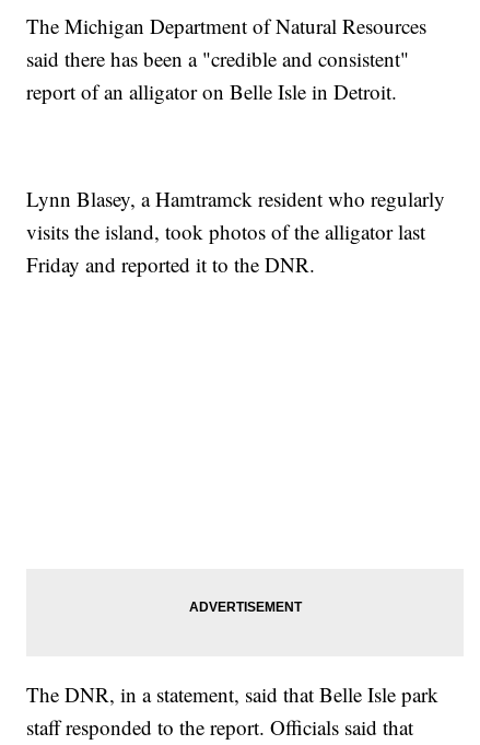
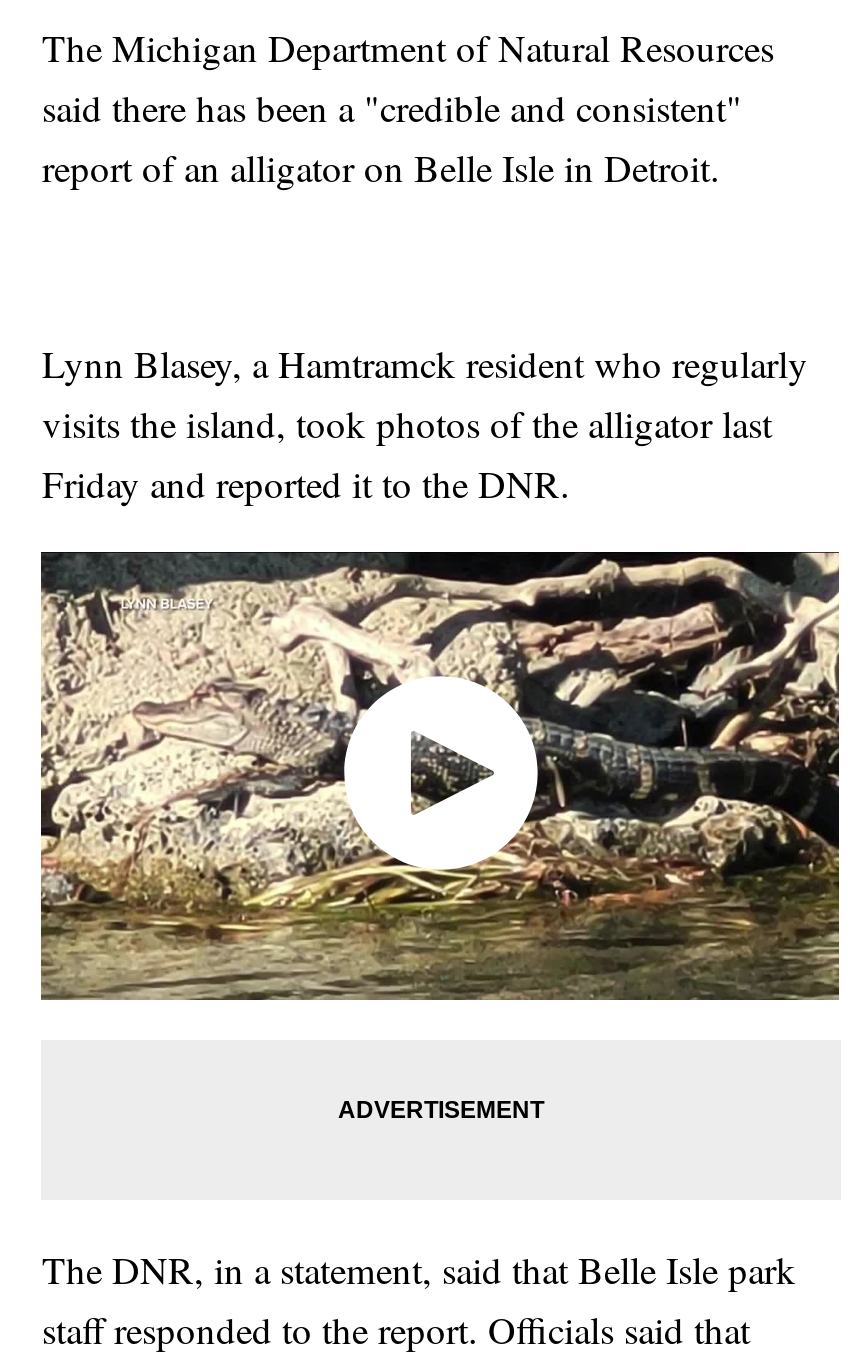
+ [image]
